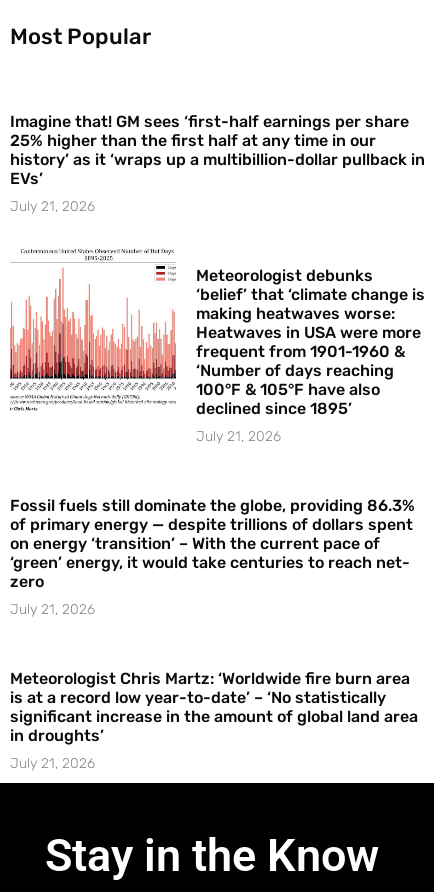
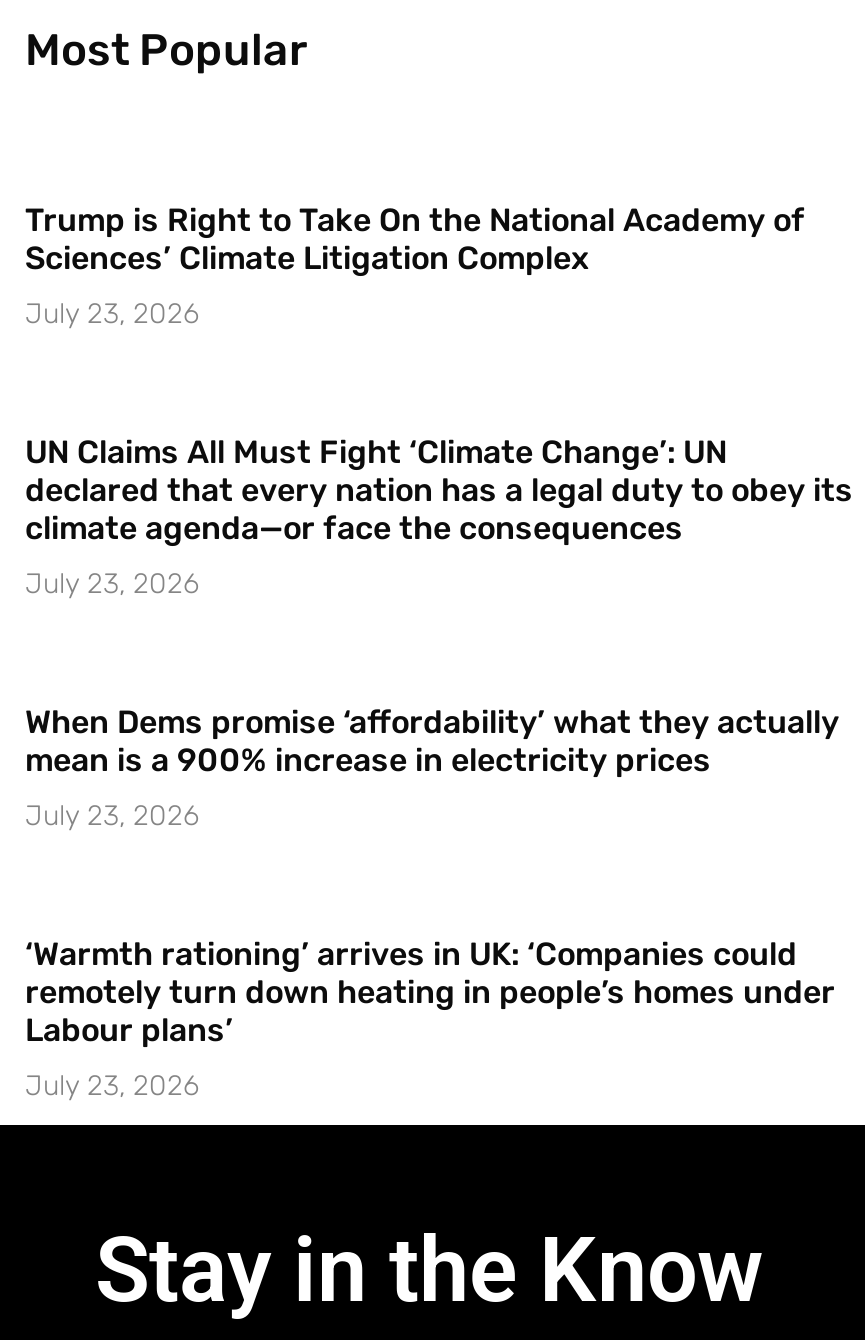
- Imagine that! GM sees ‘first-half earnings per share
- 25% higher than the first half at any time in our
- history’ as it ‘wraps up a multibillion-dollar pullback in
- EVs’
+ Trump is Right to Take On the National Academy of
+ Sciences’ Climate Litigation Complex

- July 21, 2026
+ July 23, 2026

- Meteorologist debunks
- ‘belief’ that ‘climate change is
- making heatwaves worse:
- Heatwaves in USA were more
- frequent from 1901-1960 &
- ‘Number of days reaching
- 100°F & 105°F have also
- declined since 1895’
+ UN Claims All Must Fight ‘Climate Change’: UN
+ declared that every nation has a legal duty to obey its
+ climate agenda—or face the consequences

- July 21, 2026
+ July 23, 2026

- Fossil fuels still dominate the globe, providing 86.3%
- of primary energy — despite trillions of dollars spent
- on energy ‘transition’ – With the current pace of
- ‘green’ energy, it would take centuries to reach net-
- zero
+ When Dems promise ‘affordability’ what they actually
+ mean is a 900% increase in electricity prices

- July 21, 2026
+ July 23, 2026

- Meteorologist Chris Martz: ‘Worldwide fire burn area
- is at a record low year-to-date’ – ‘No statistically
- significant increase in the amount of global land area
- in droughts’
+ ‘Warmth rationing’ arrives in UK: ‘Companies could
+ remotely turn down heating in people’s homes under
+ Labour plans’

- July 21, 2026
+ July 23, 2026
